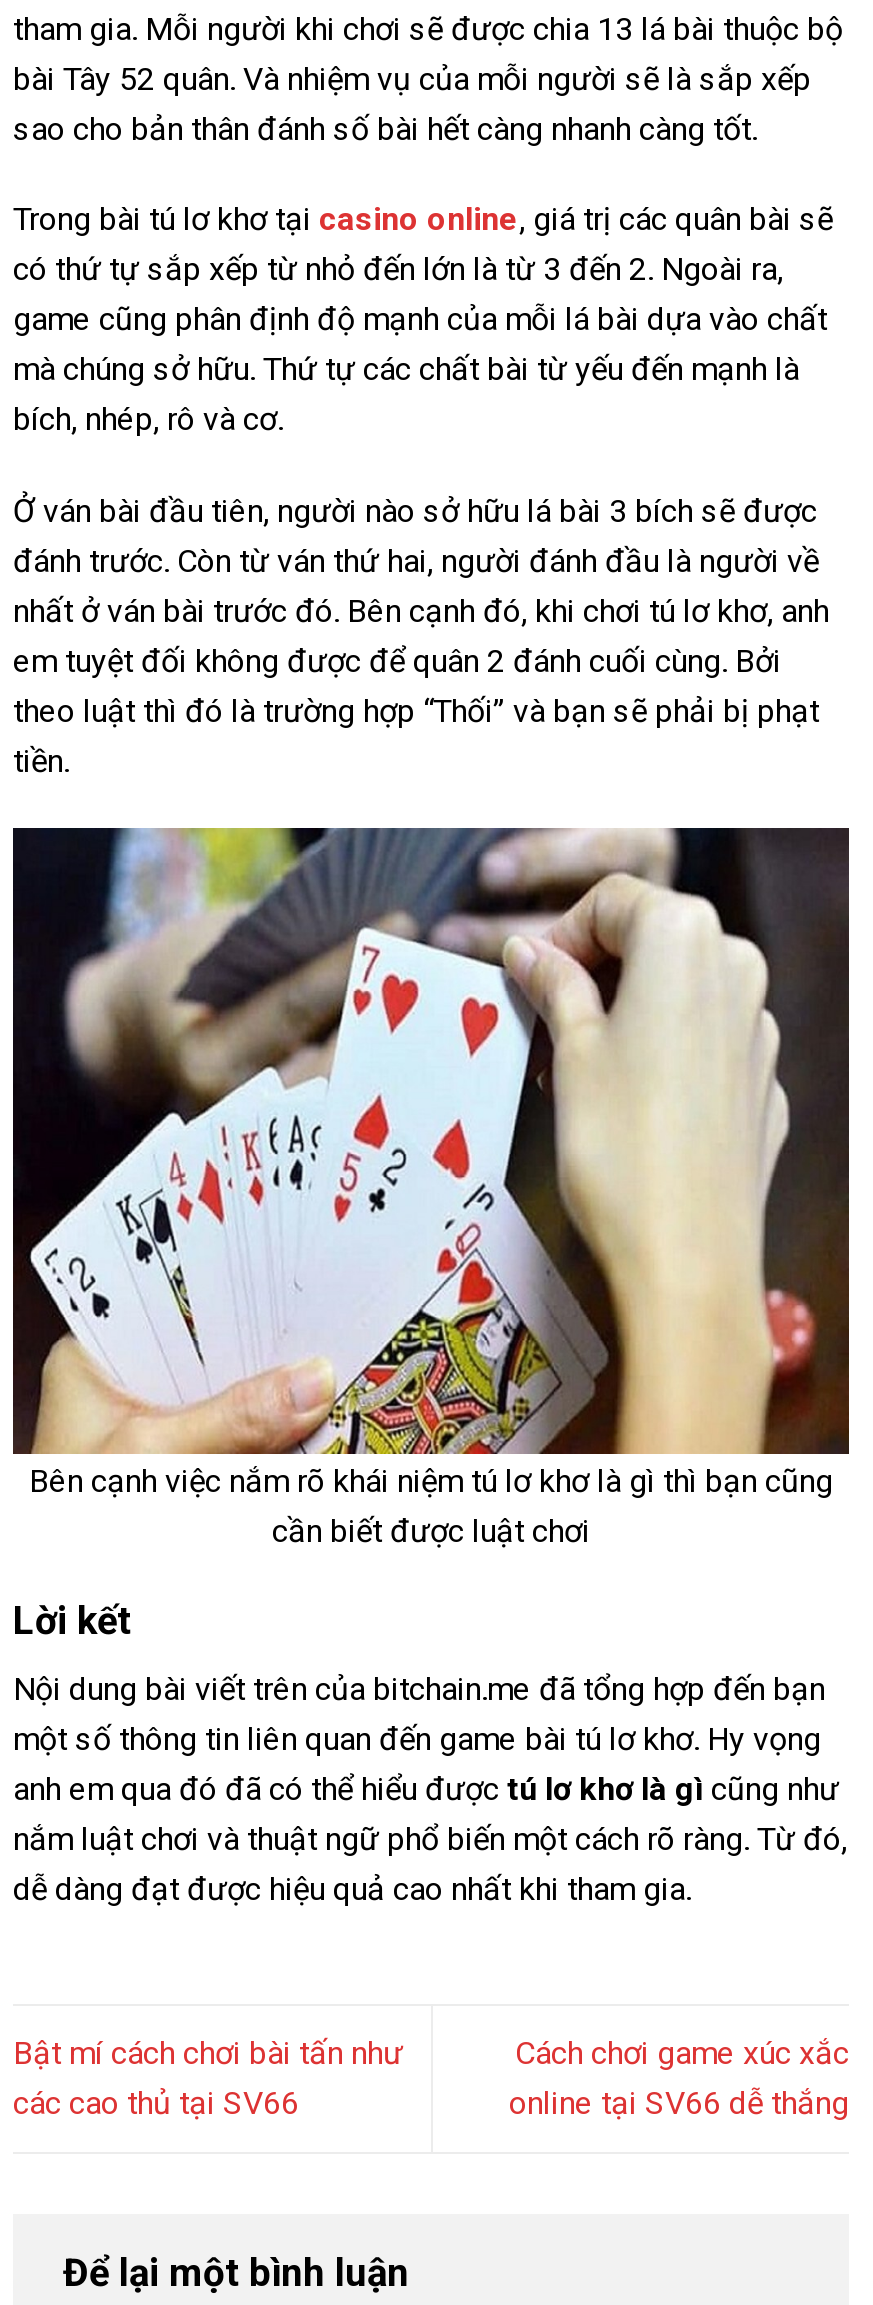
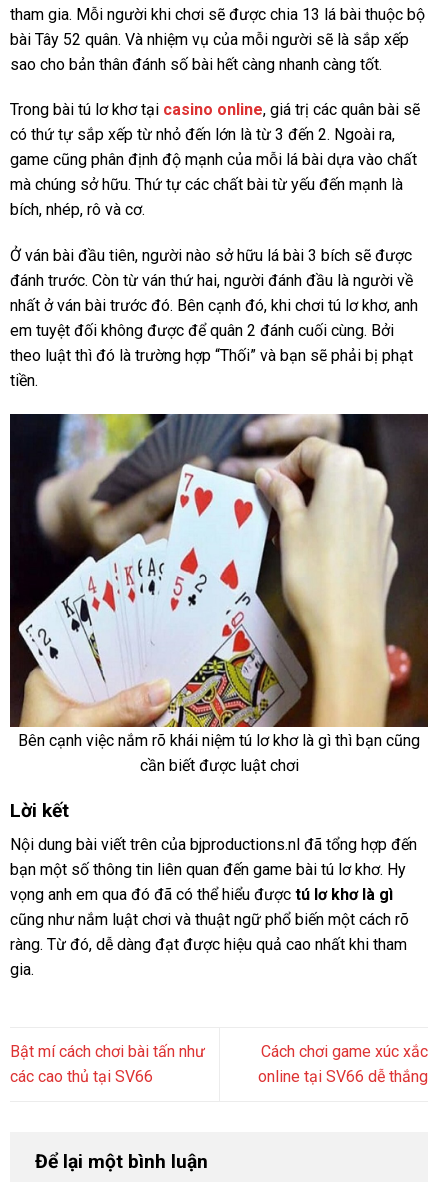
- Nội dung bài viết trên của bitchain.me đã tổng hợp đến bạn
- một số thông tin liên quan đến game bài tú lơ khơ. Hy vọng
- anh em qua đó đã có thể hiểu được tú lơ khơ là gì cũng như
- nắm luật chơi và thuật ngữ phổ biến một cách rõ ràng. Từ đó,
- dễ dàng đạt được hiệu quả cao nhất khi tham gia.
+ Nội dung bài viết trên của bjproductions.nl đã tổng hợp đến
+ bạn một số thông tin liên quan đến game bài tú lơ khơ. Hy
+ vọng anh em qua đó đã có thể hiểu được tú lơ khơ là gì
+ cũng như nắm luật chơi và thuật ngữ phổ biến một cách rõ
+ ràng. Từ đó, dễ dàng đạt được hiệu quả cao nhất khi tham
+ gia.
